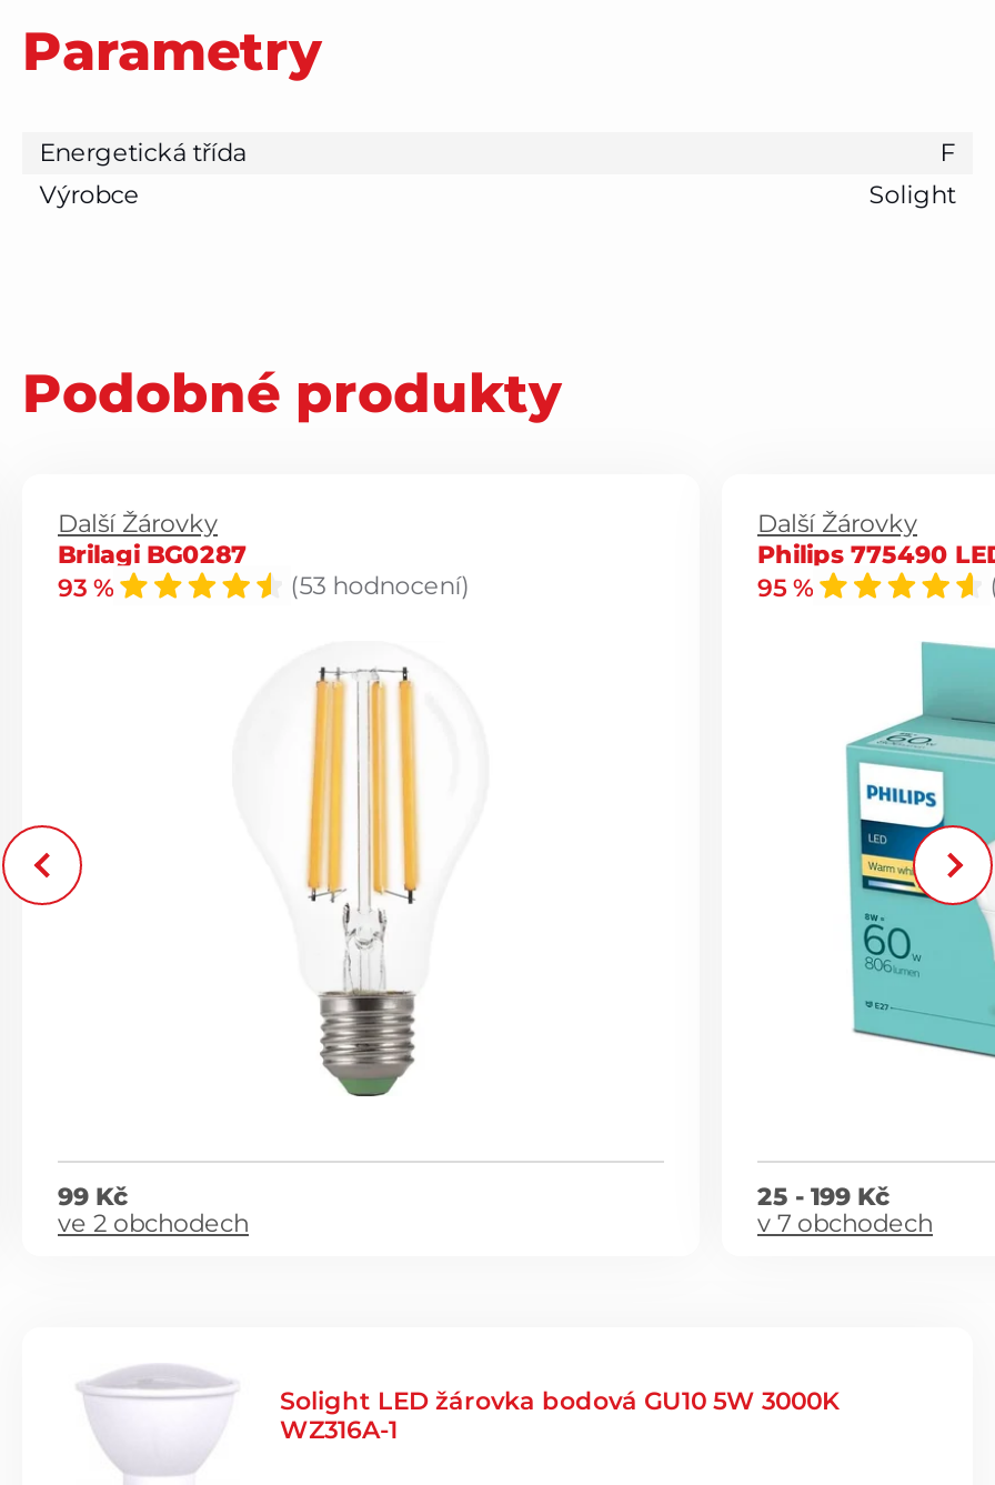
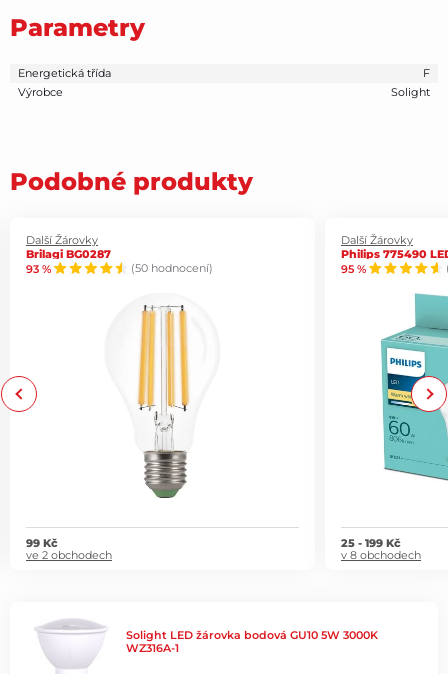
- (53 hodnocení)
+ (50 hodnocení)

- v 7 obchodech
+ v 8 obchodech
